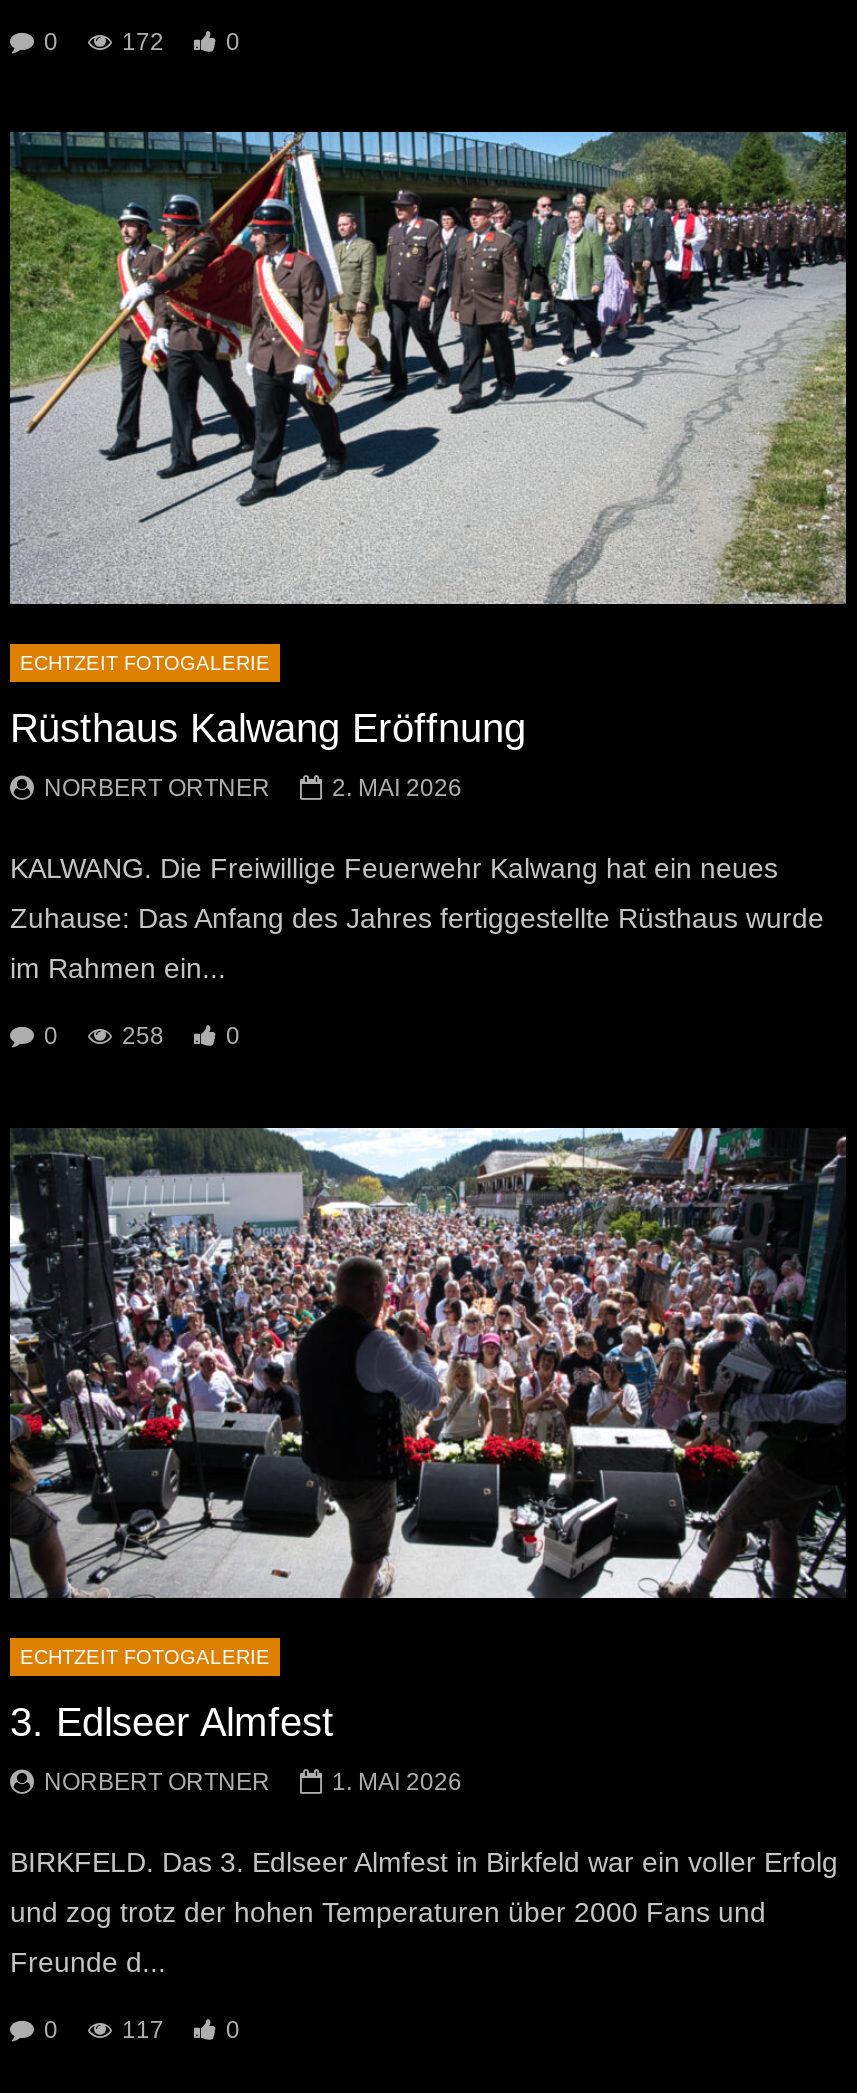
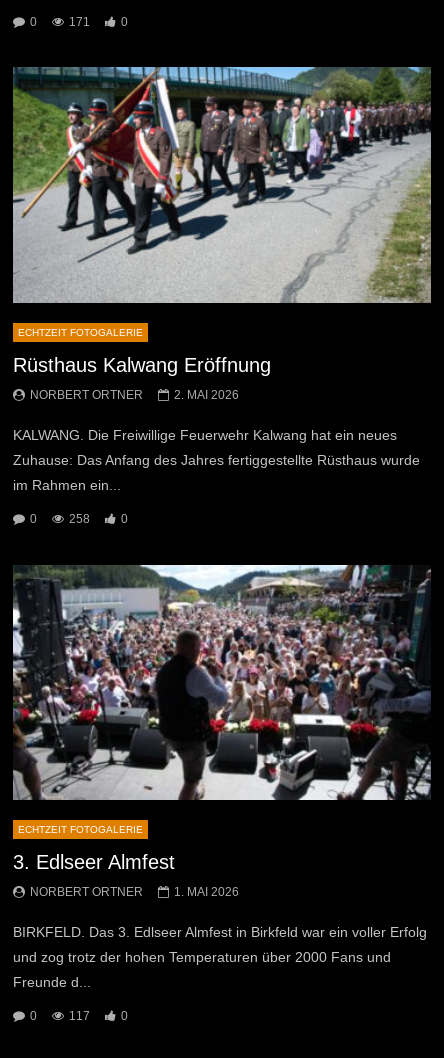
- 172
+ 171
